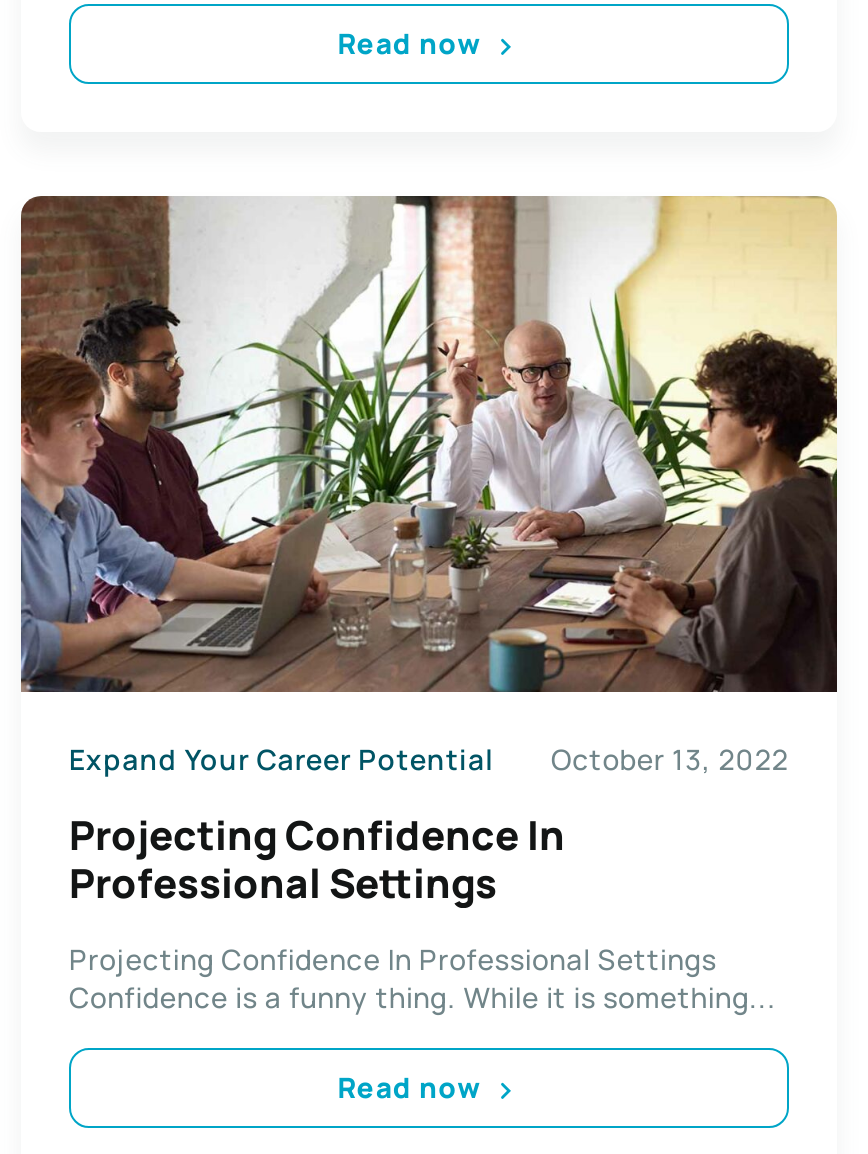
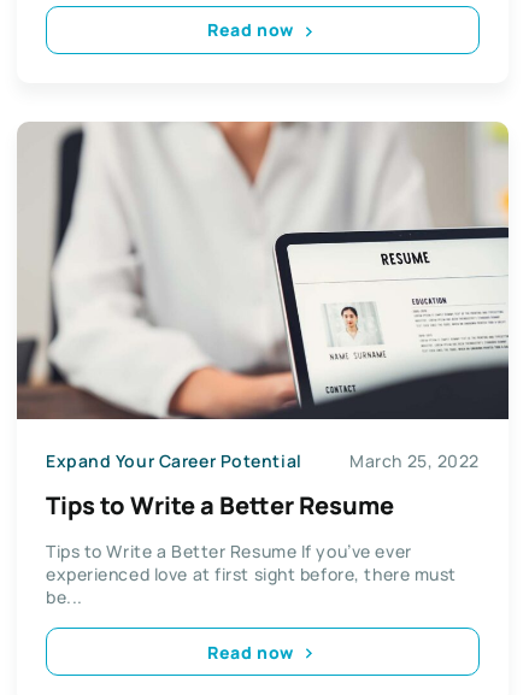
- [image]
- October 13, 2022
+ [image]
+ March 25, 2022

- Projecting Confidence In
- Professional Settings
+ Tips to Write a Better Resume

- Projecting Confidence In Professional Settings
- Confidence is a funny thing. While it is something...
+ Tips to Write a Better Resume If you’ve ever
+ experienced love at first sight before, there must
+ be...
